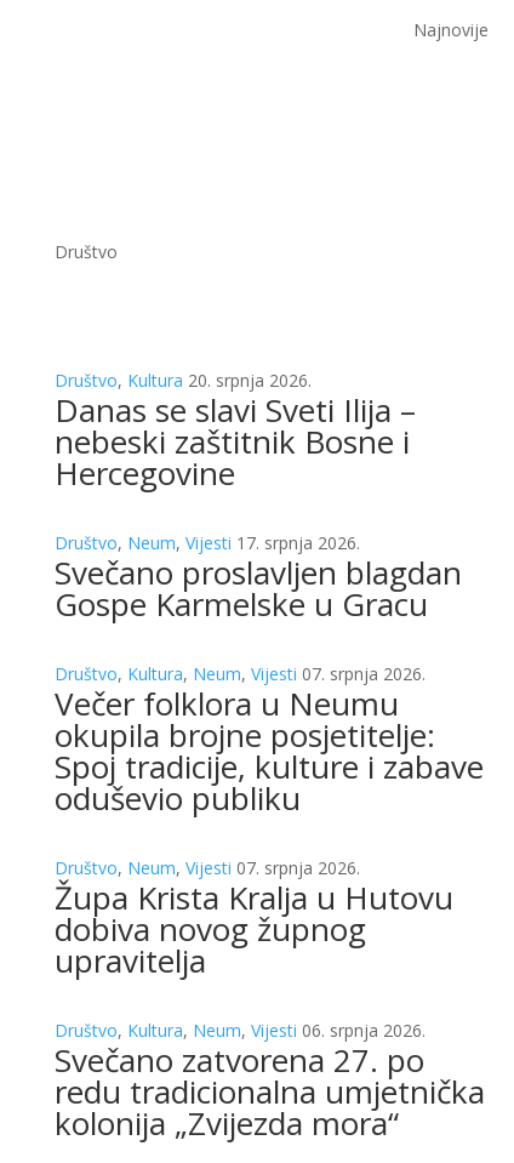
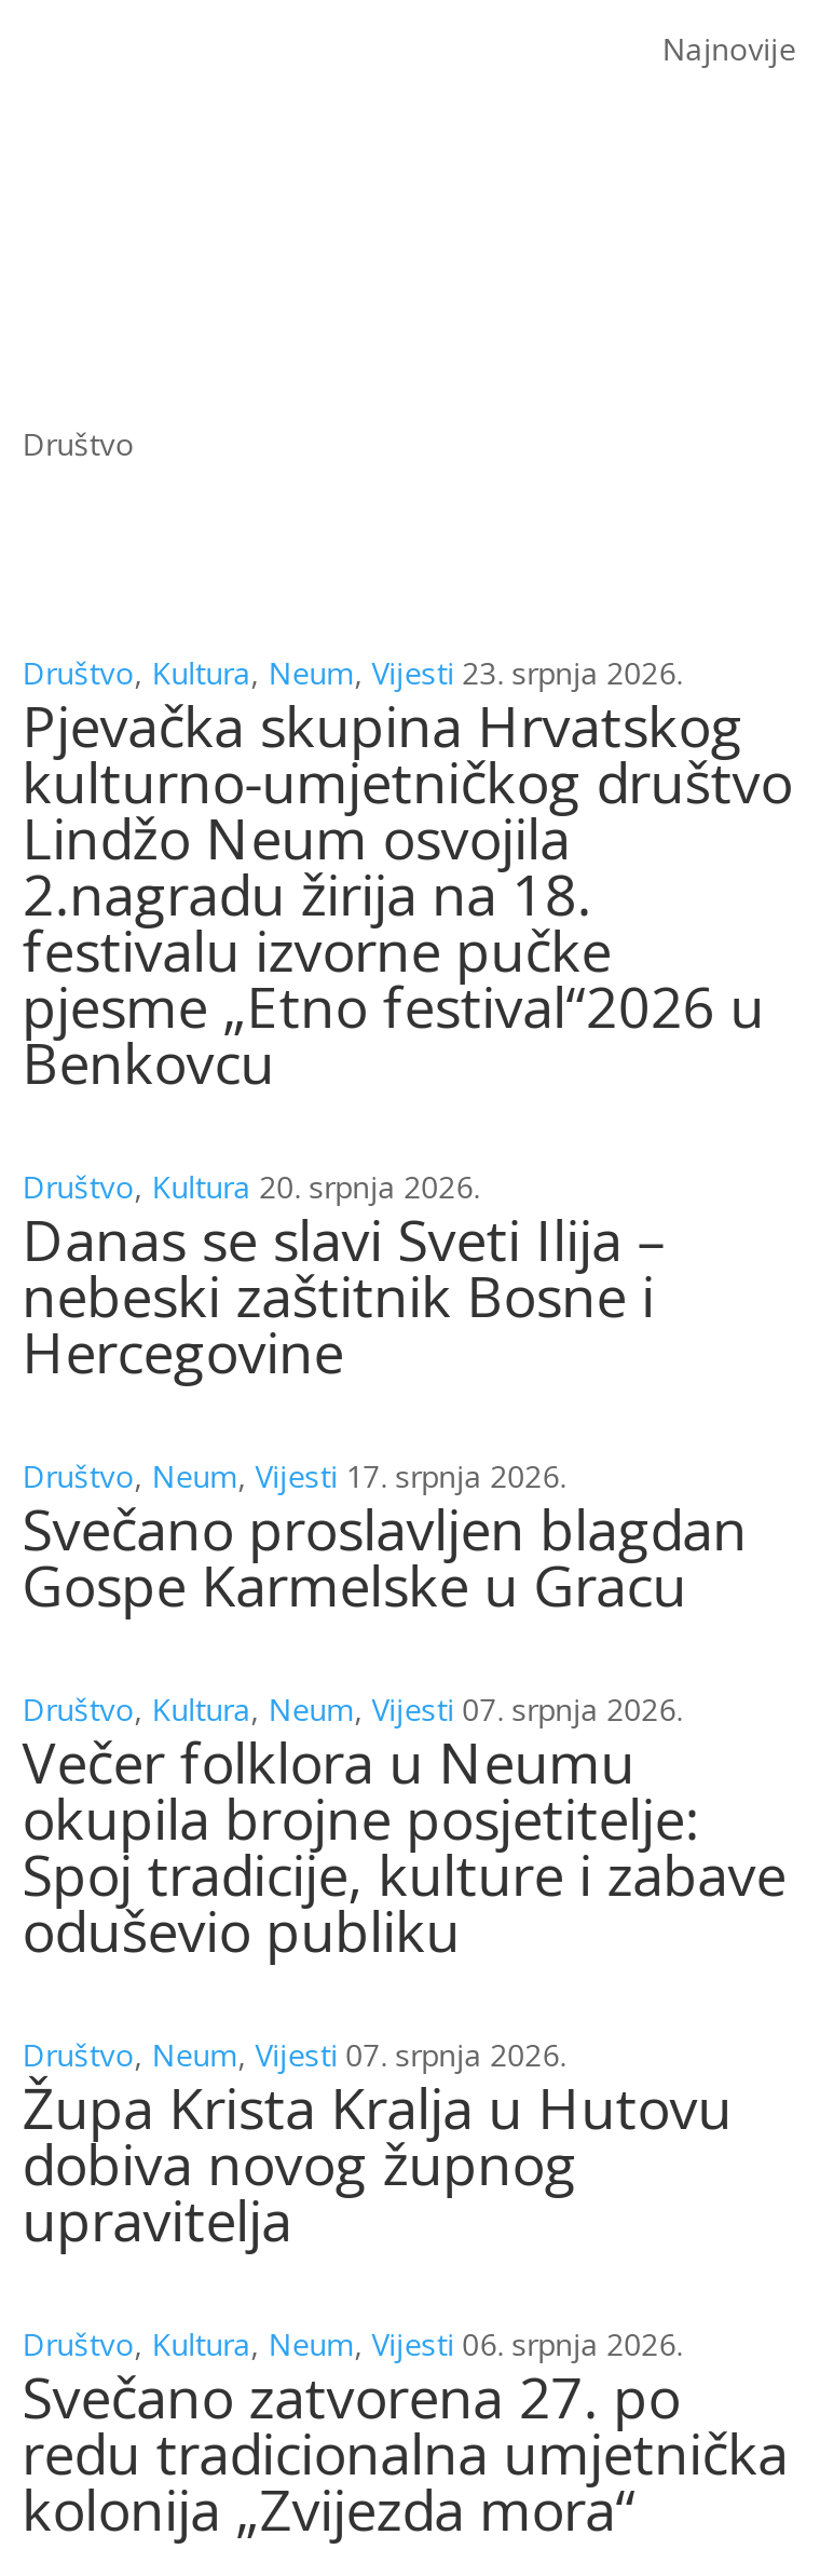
+ Društvo, Kultura, Neum, Vijesti 23. srpnja 2026.
+ Pjevačka skupina Hrvatskog
+ kulturno-umjetničkog društvo
+ Lindžo Neum osvojila
+ 2.nagradu žirija na 18.
+ festivalu izvorne pučke
+ pjesme „Etno festival“2026 u
+ Benkovcu
